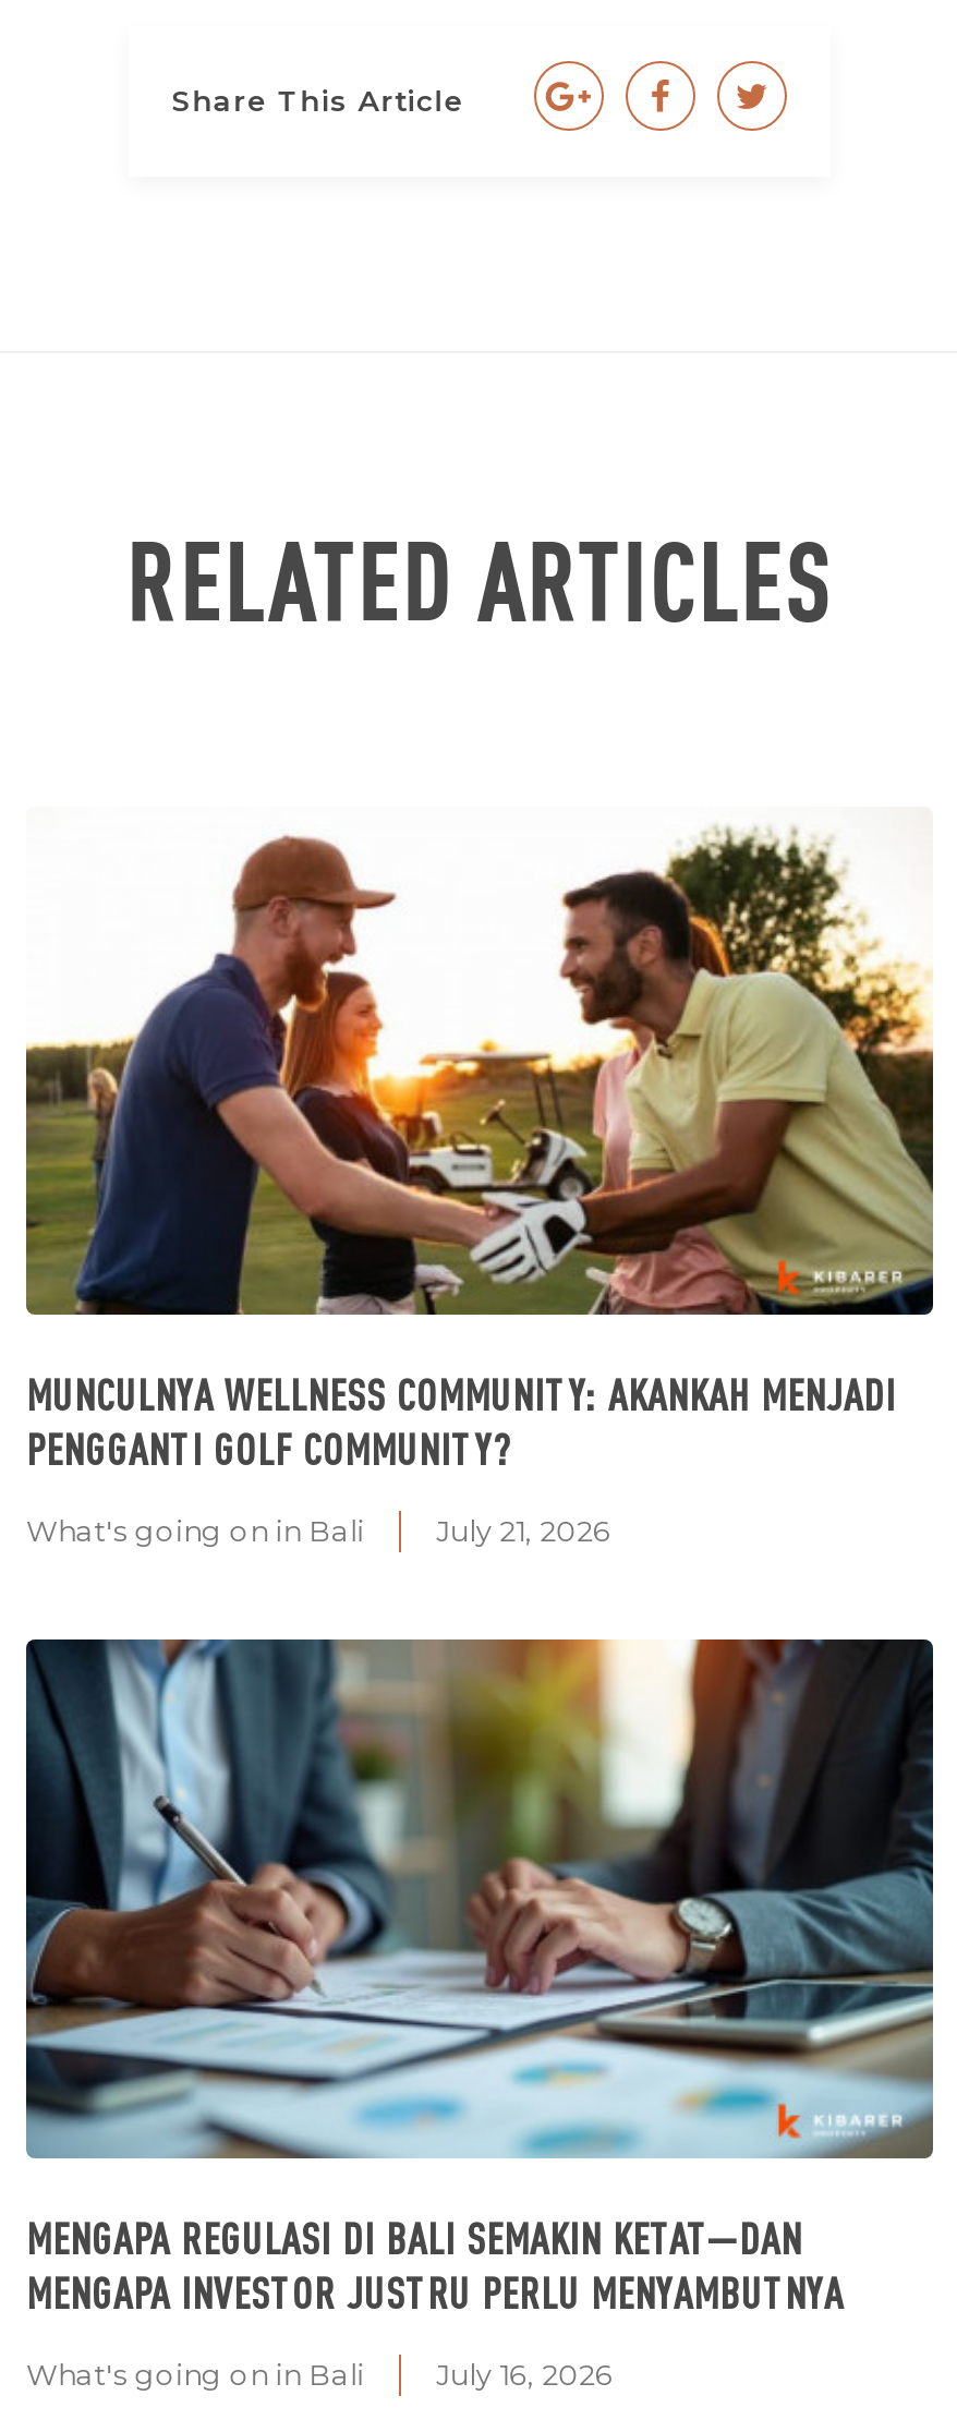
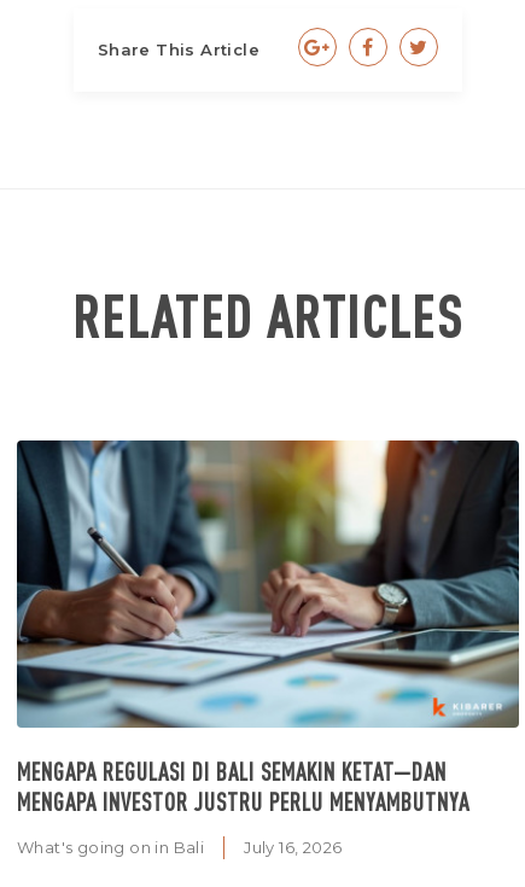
- [image]
- MUNCULNYA WELLNESS COMMUNITY: AKANKAH MENJADI
- PENGGANTI GOLF COMMUNITY?
- What's going on in Bali
- July 21, 2026
